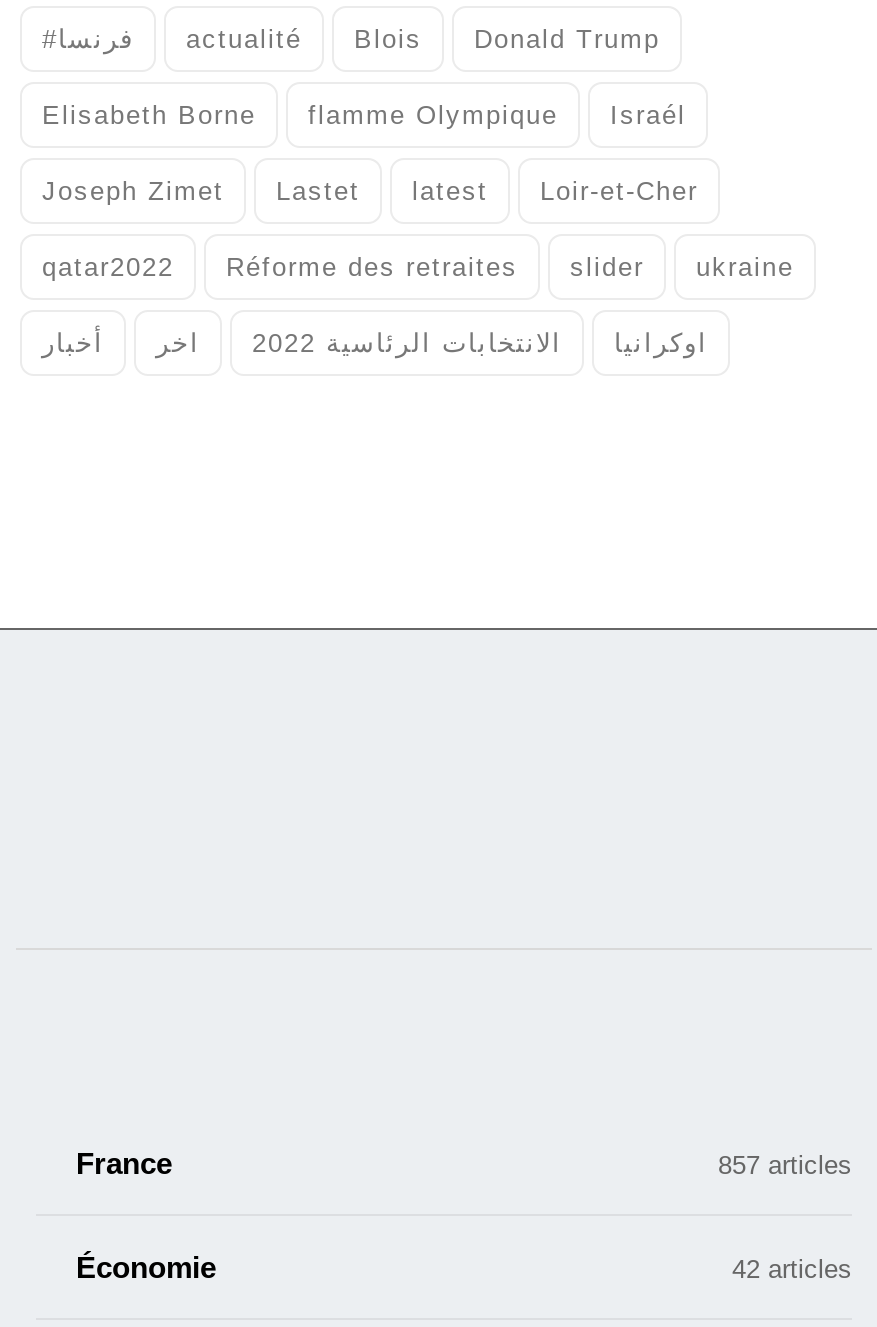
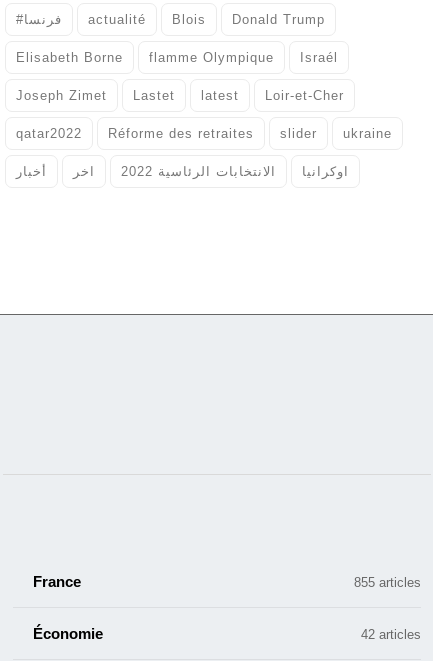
- 857 articles
+ 855 articles
